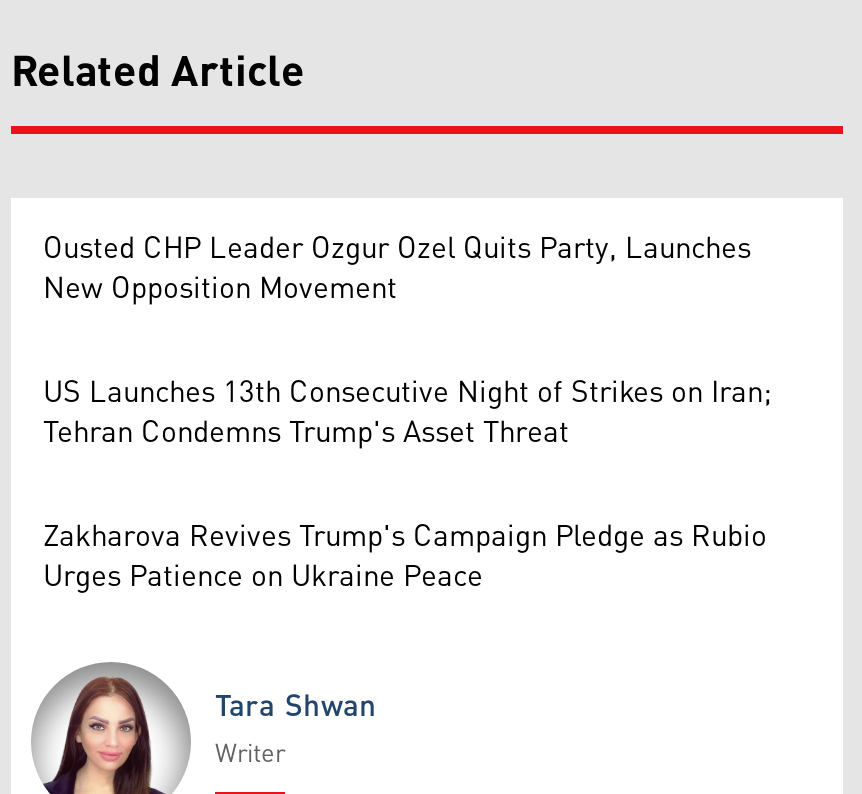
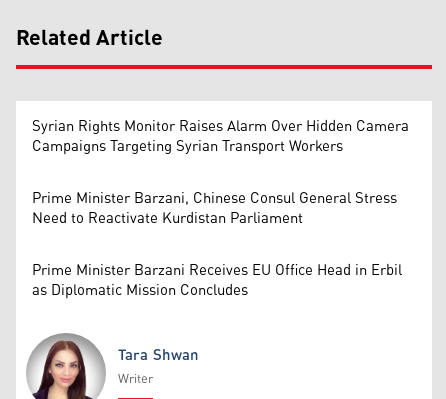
- Ousted CHP Leader Ozgur Ozel Quits Party, Launches
- New Opposition Movement
+ Syrian Rights Monitor Raises Alarm Over Hidden Camera
+ Campaigns Targeting Syrian Transport Workers

- US Launches 13th Consecutive Night of Strikes on Iran;
- Tehran Condemns Trump's Asset Threat
+ Prime Minister Barzani, Chinese Consul General Stress
+ Need to Reactivate Kurdistan Parliament

- Zakharova Revives Trump's Campaign Pledge as Rubio
- Urges Patience on Ukraine Peace
+ Prime Minister Barzani Receives EU Office Head in Erbil
+ as Diplomatic Mission Concludes
